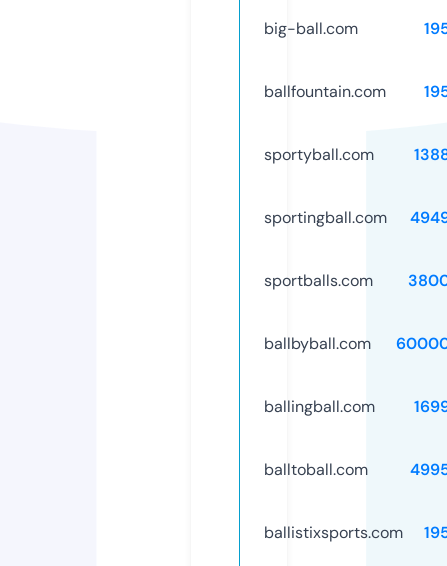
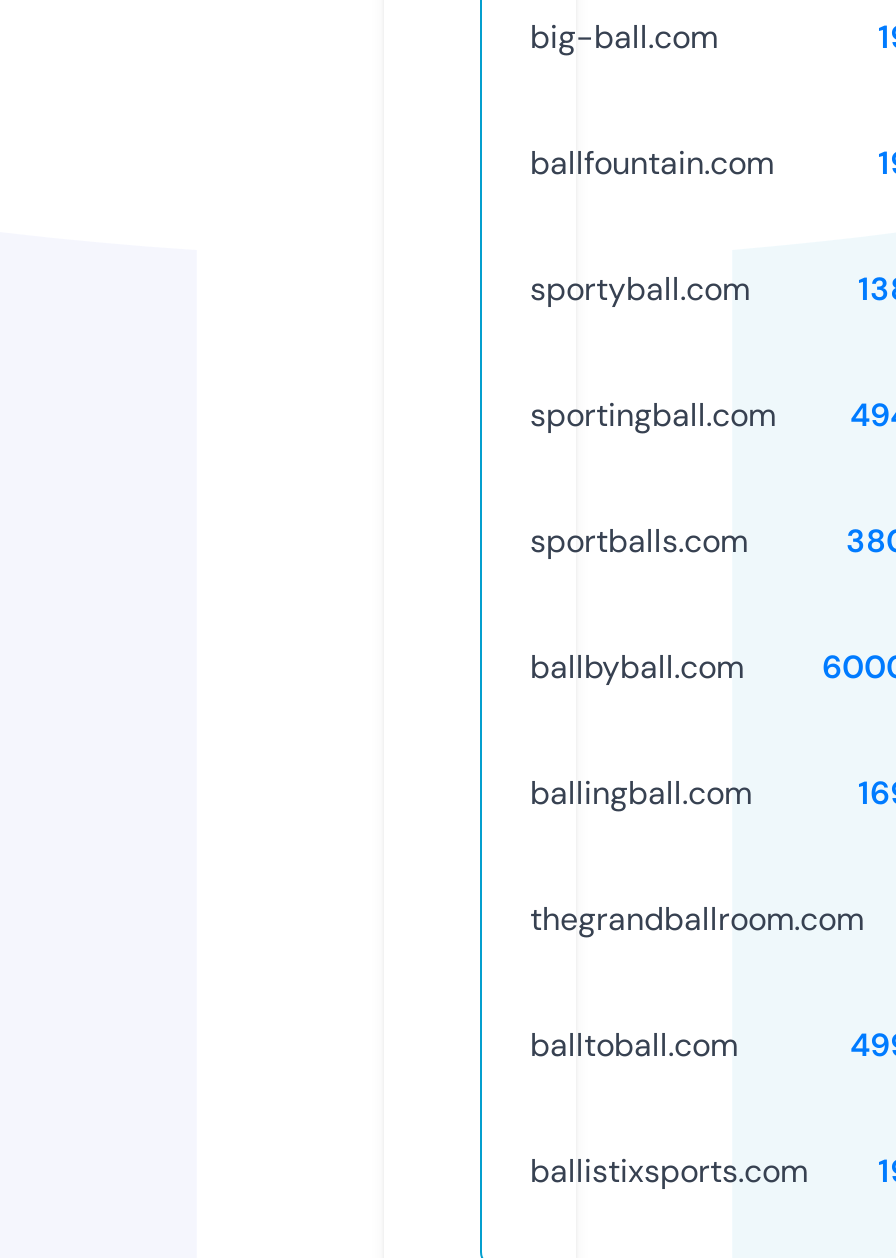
+ thegrandballroom.com
